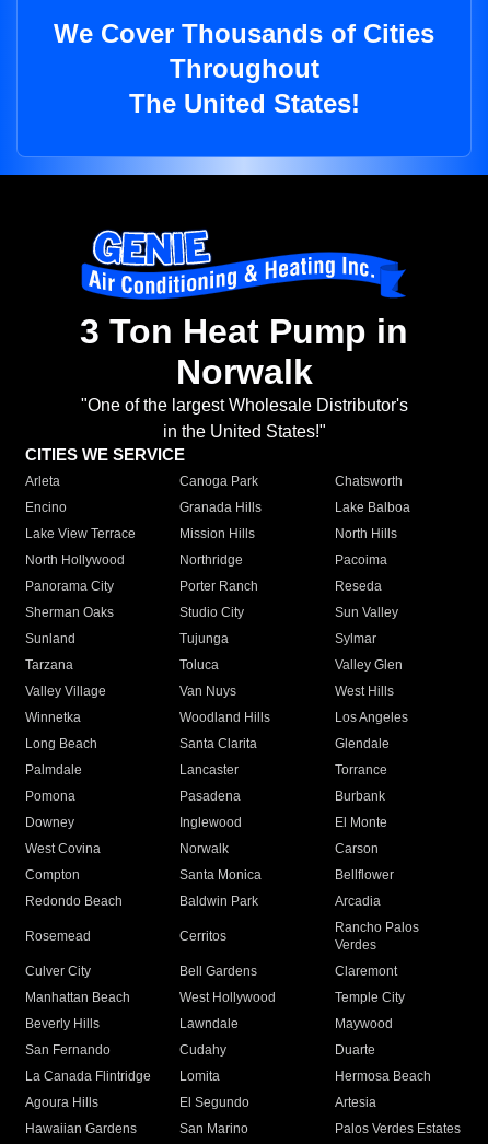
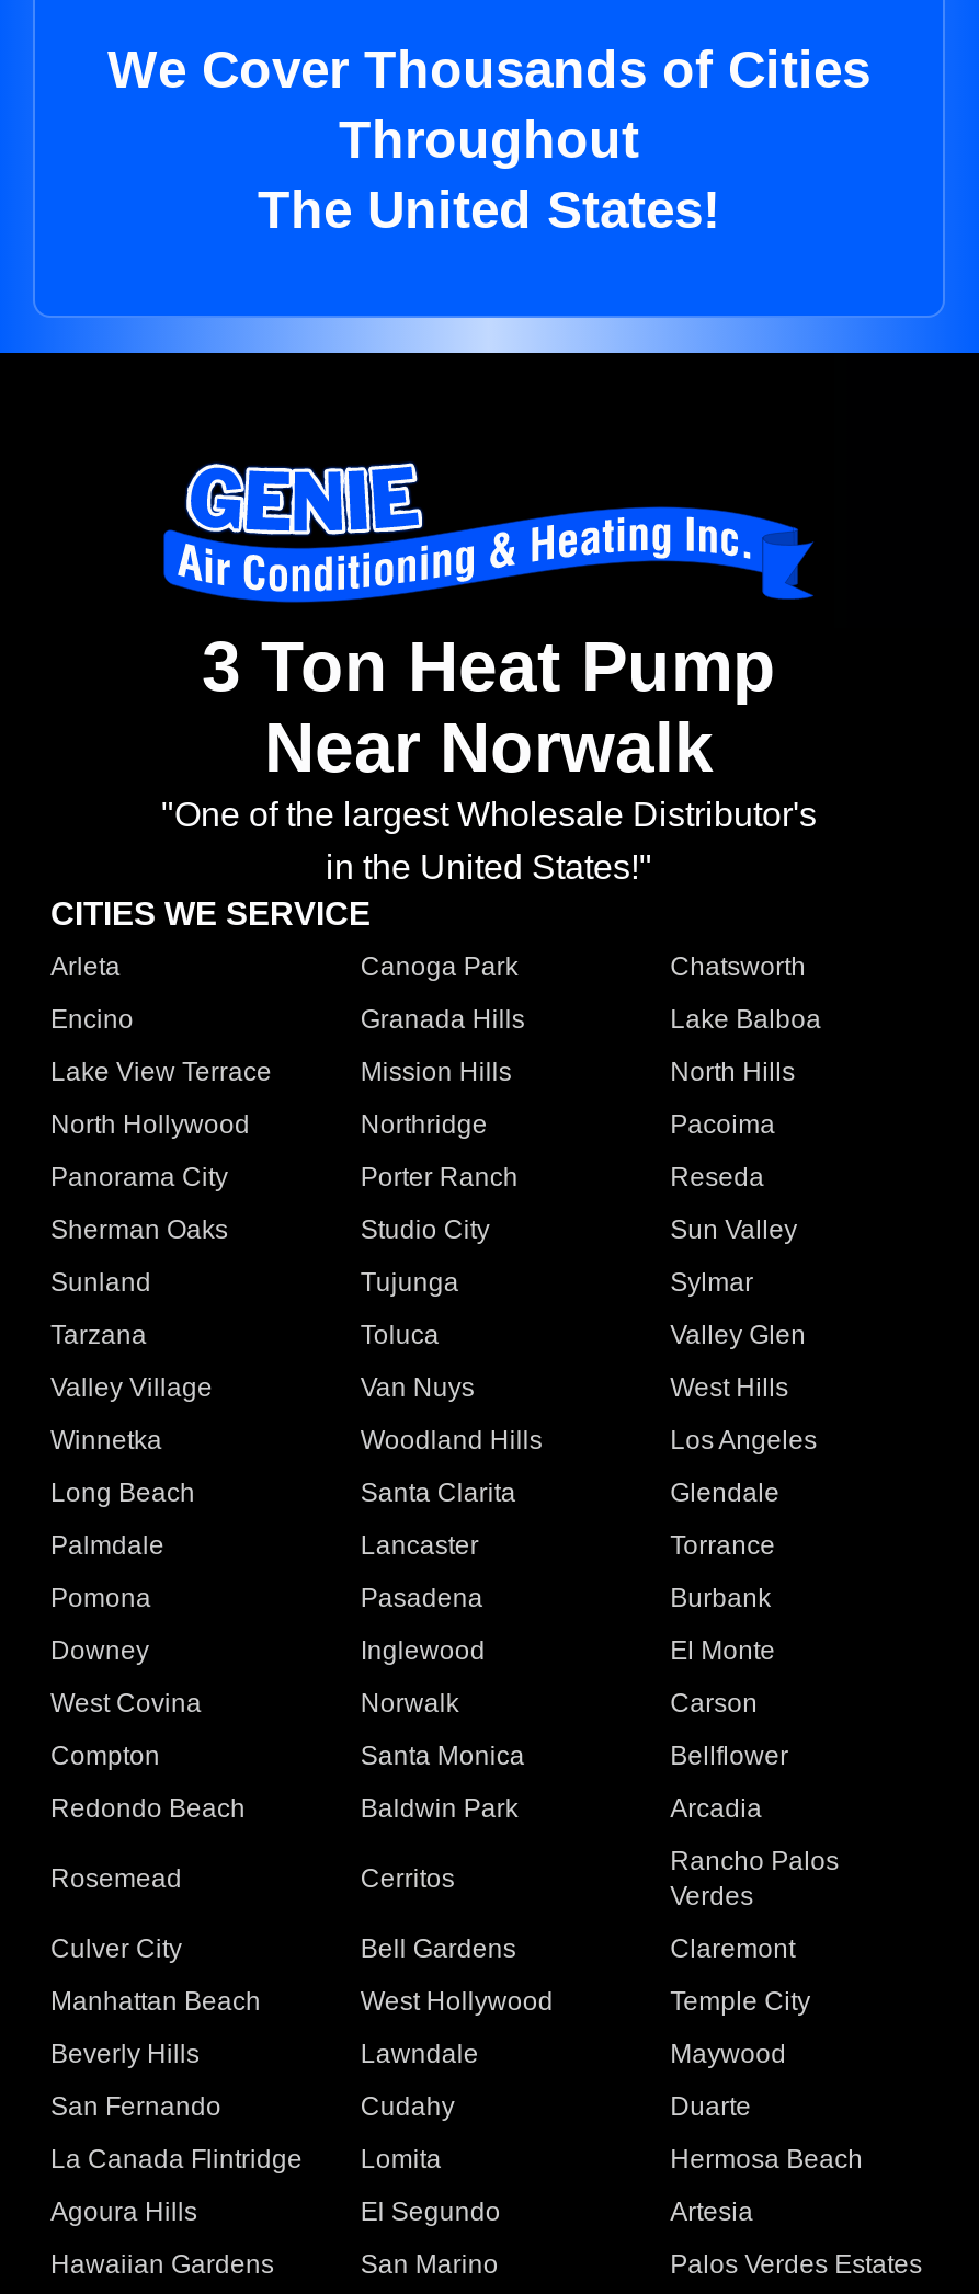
- 3 Ton Heat Pump in
- Norwalk
+ 3 Ton Heat Pump
+ Near Norwalk
